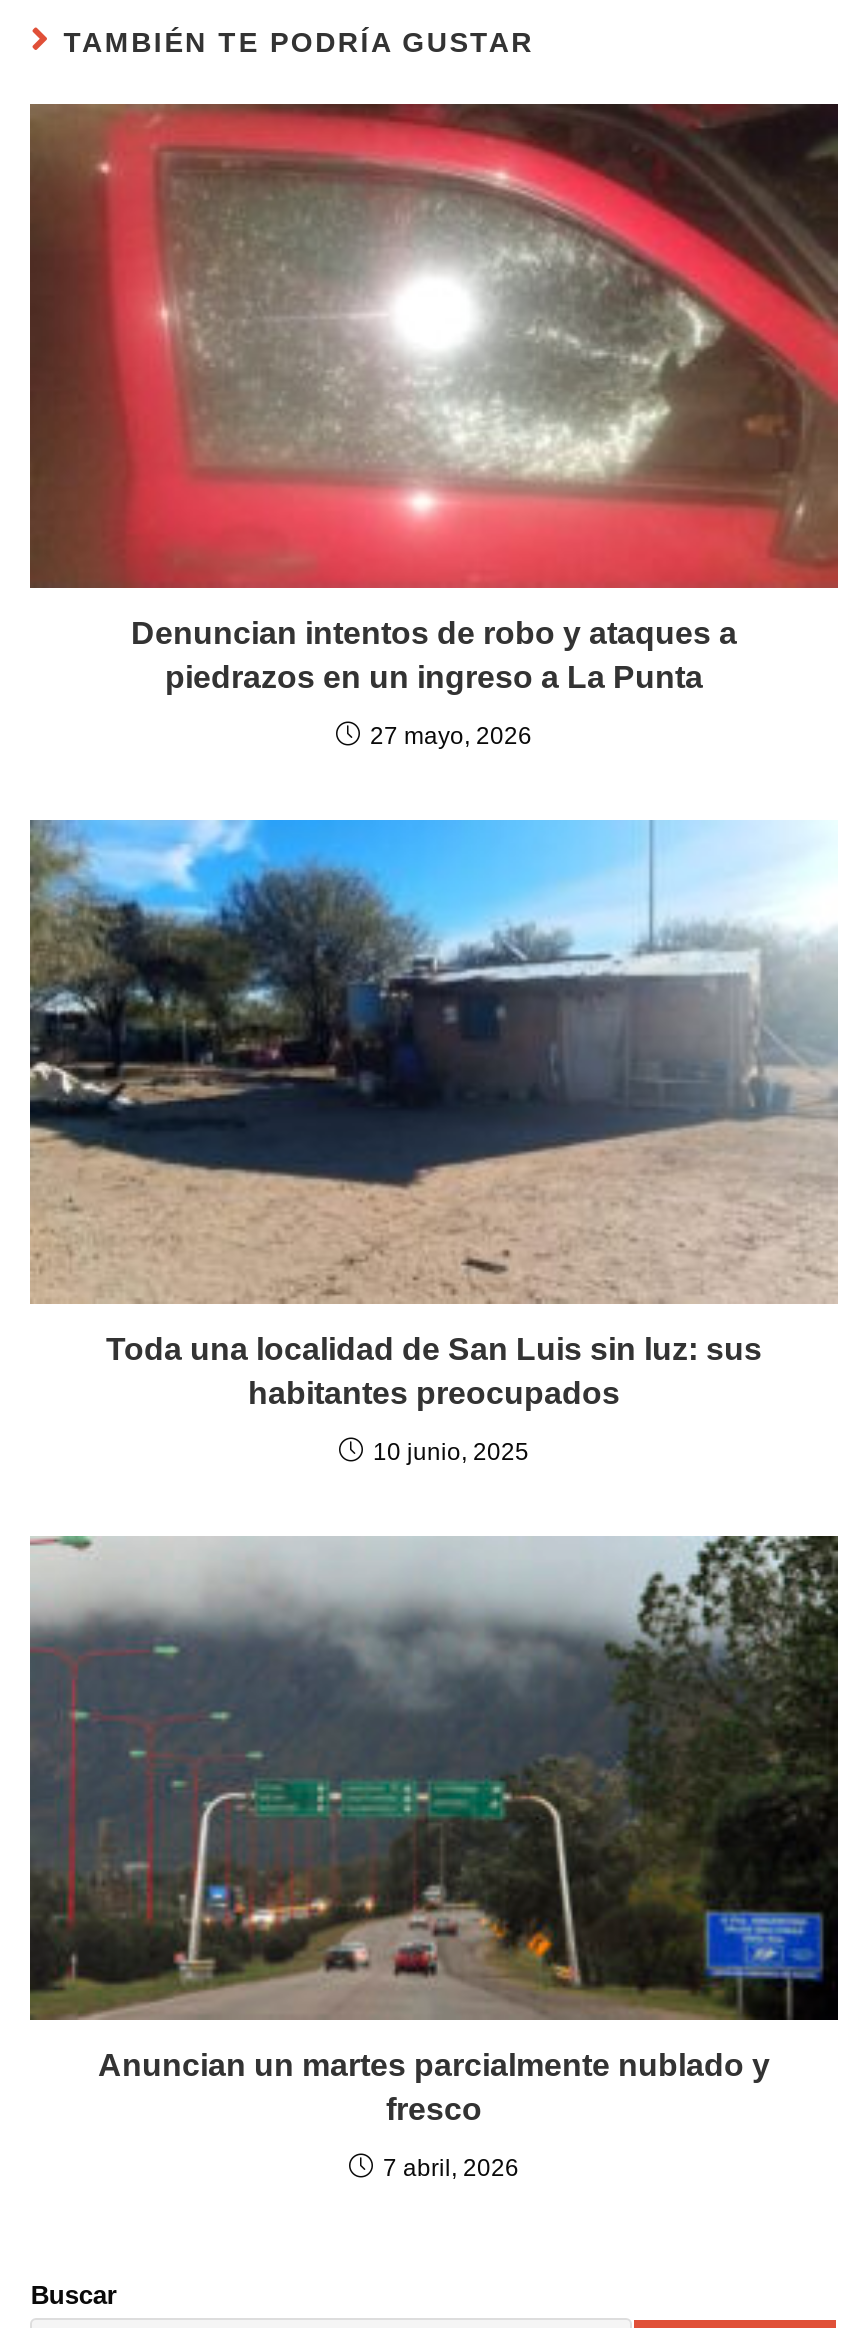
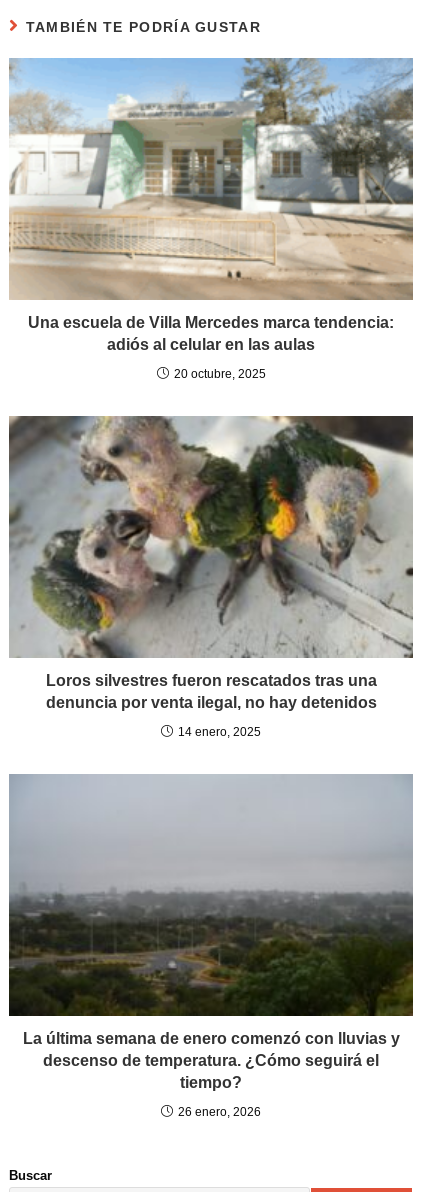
- [image]
- Denuncian intentos de robo y ataques a
- piedrazos en un ingreso a La Punta
+ [image]
+ Una escuela de Villa Mercedes marca tendencia:
+ adiós al celular en las aulas

- 27 mayo, 2026
+ 20 octubre, 2025

- [image]
- Toda una localidad de San Luis sin luz: sus
- habitantes preocupados
+ [image]
+ Loros silvestres fueron rescatados tras una
+ denuncia por venta ilegal, no hay detenidos

- 10 junio, 2025
+ 14 enero, 2025

- [image]
- Anuncian un martes parcialmente nublado y
- fresco
+ [image]
+ La última semana de enero comenzó con lluvias y
+ descenso de temperatura. ¿Cómo seguirá el
+ tiempo?

- 7 abril, 2026
+ 26 enero, 2026
